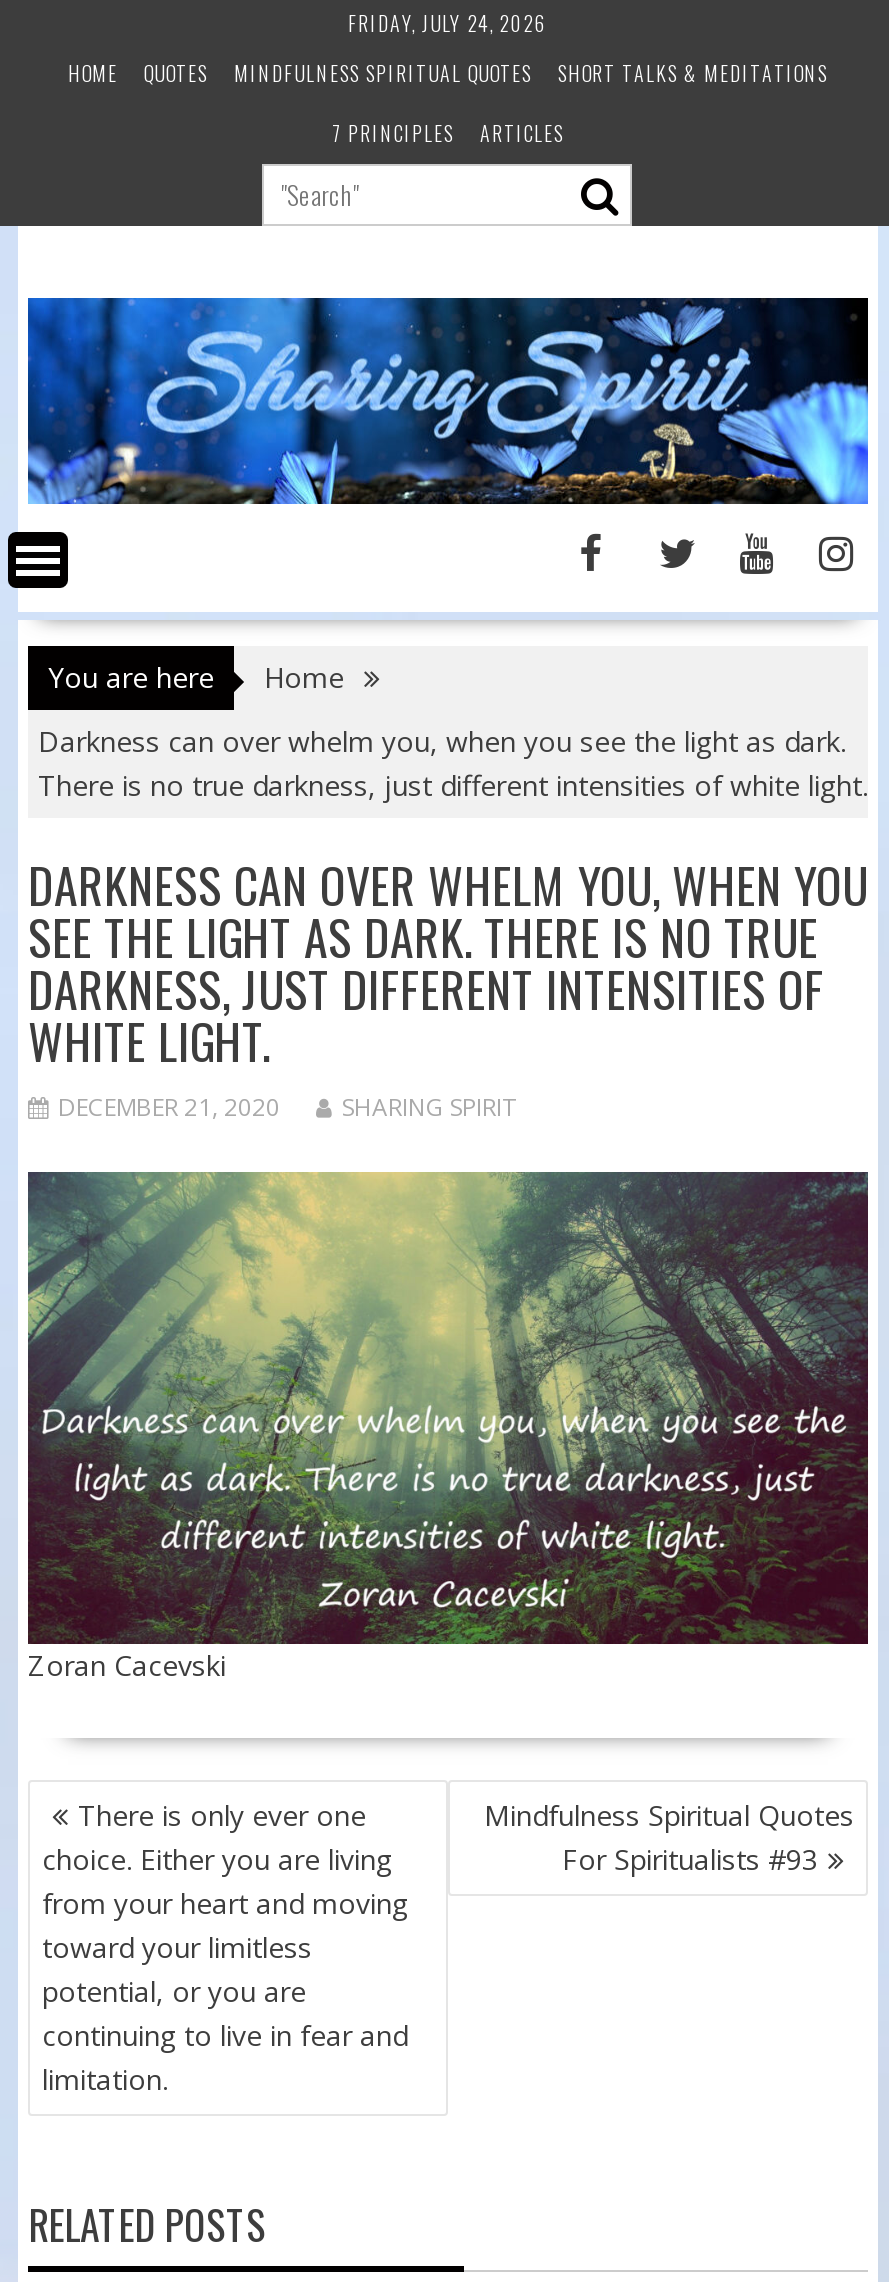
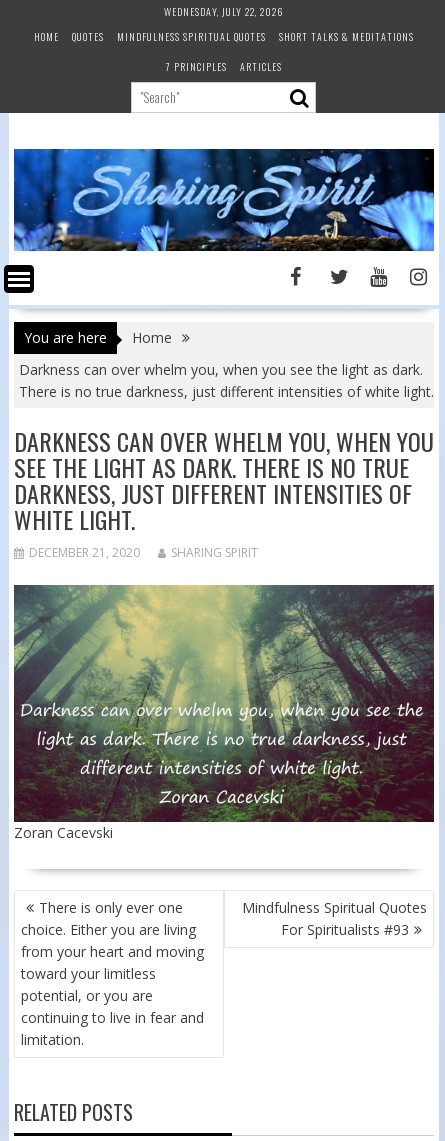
- FRIDAY, JULY 24, 2026
+ WEDNESDAY, JULY 22, 2026
